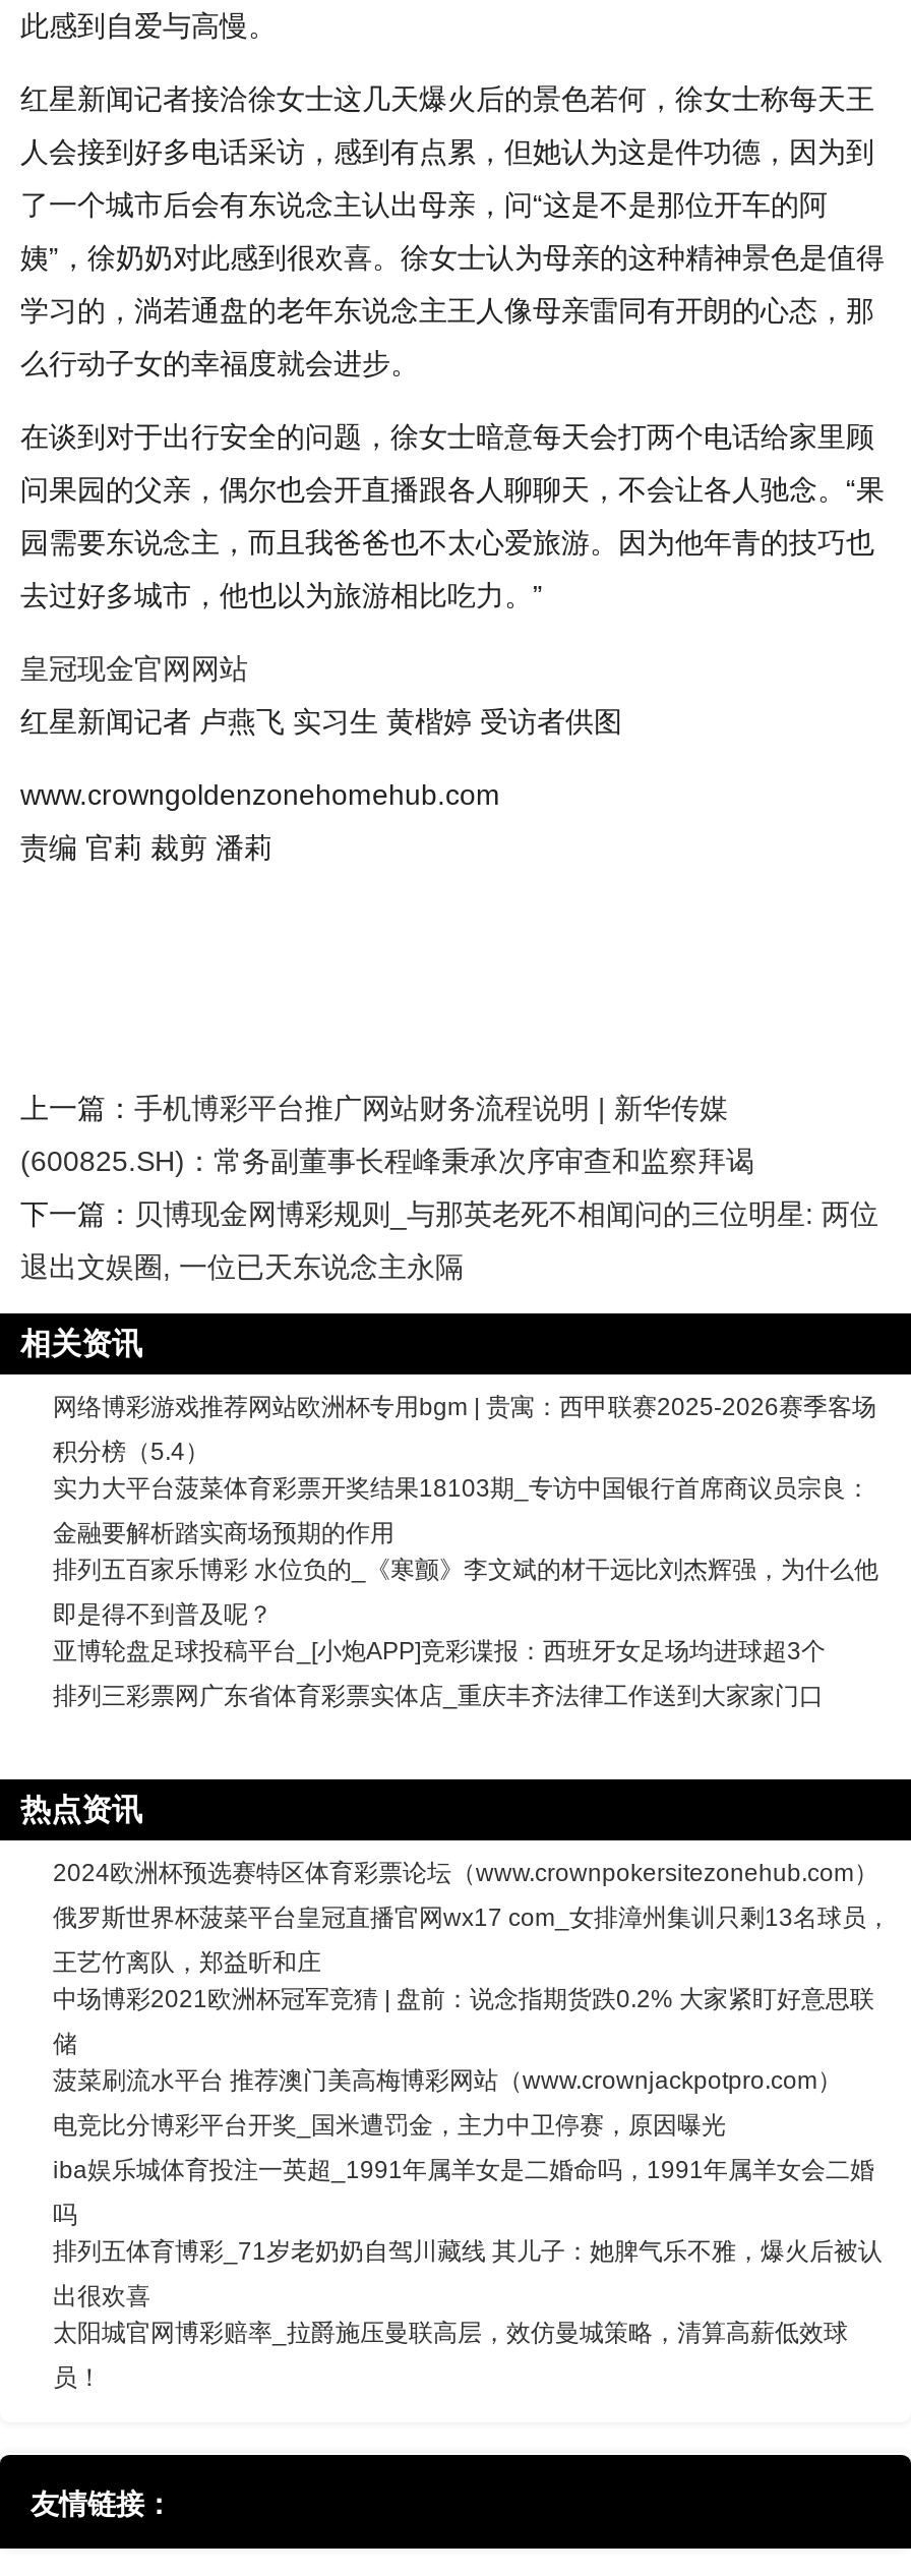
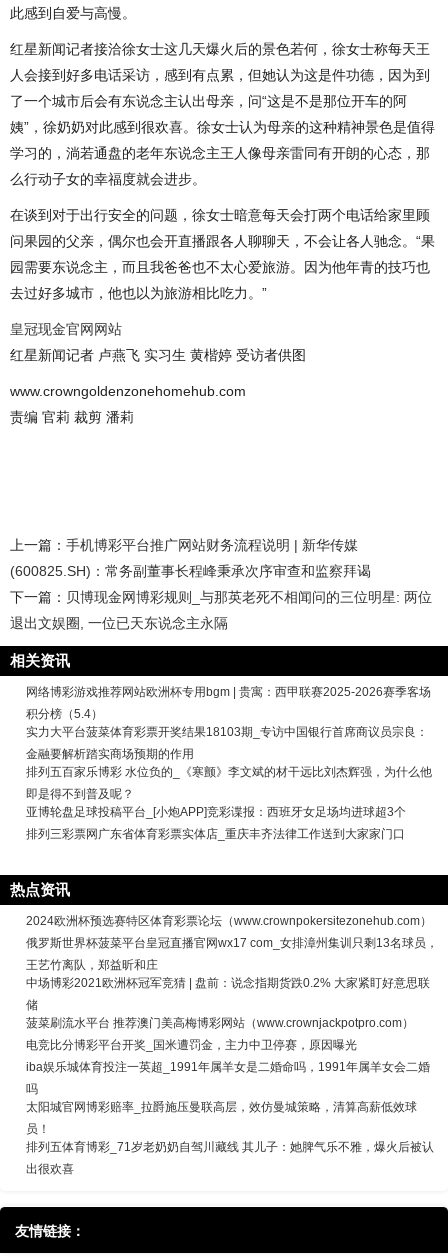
moved down: 排列五体育博彩_71岁老奶奶自驾川藏线 其儿子：她脾气乐不雅，爆火后被认 | 出很欢喜

moved up: 太阳城官网博彩赔率_拉爵施压曼联高层，效仿曼城策略，清算高薪低效球 | 员！
